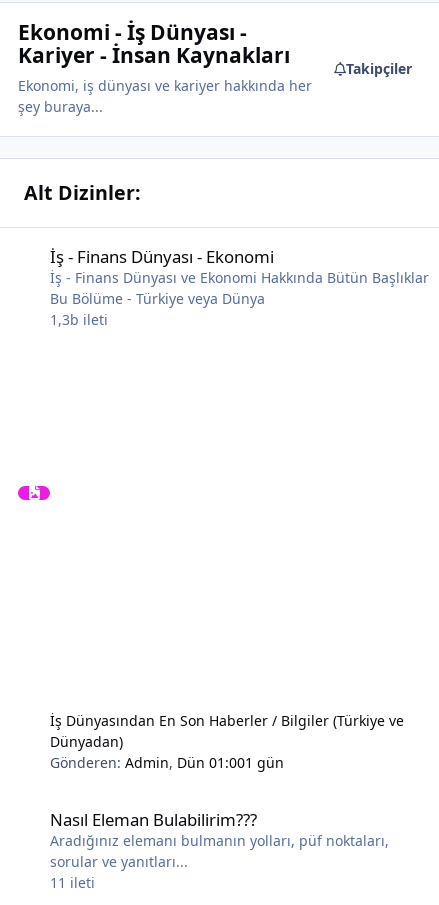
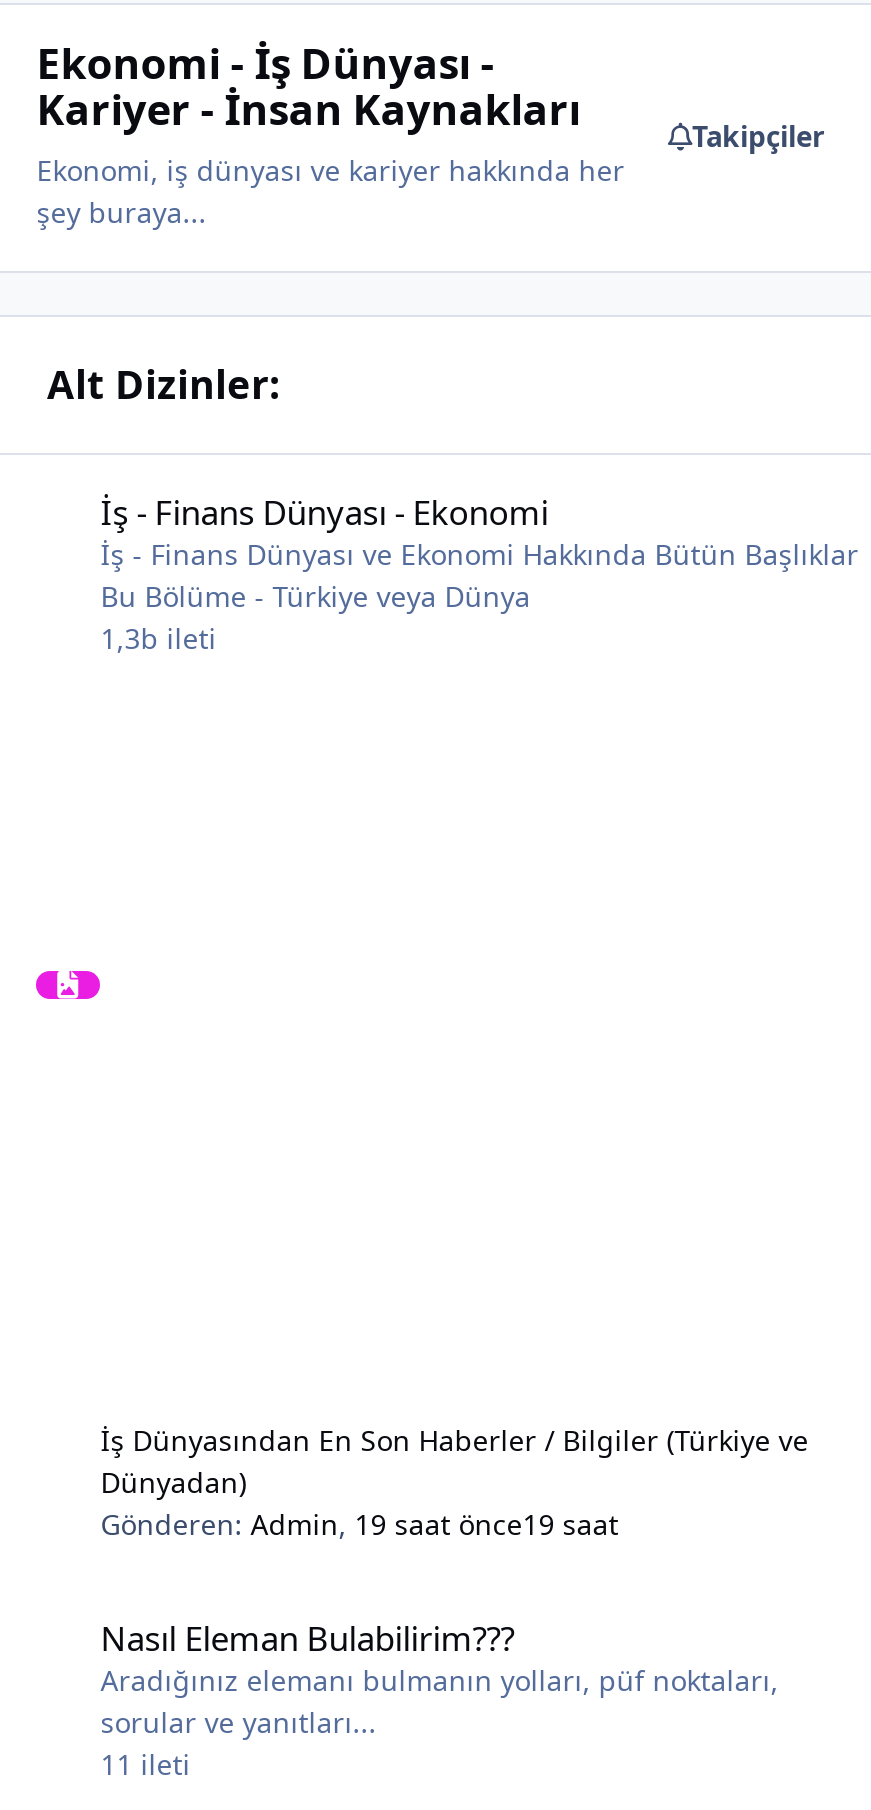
- Gönderen: Admin, Dün 01:001 gün
+ Gönderen: Admin, 19 saat önce19 saat
